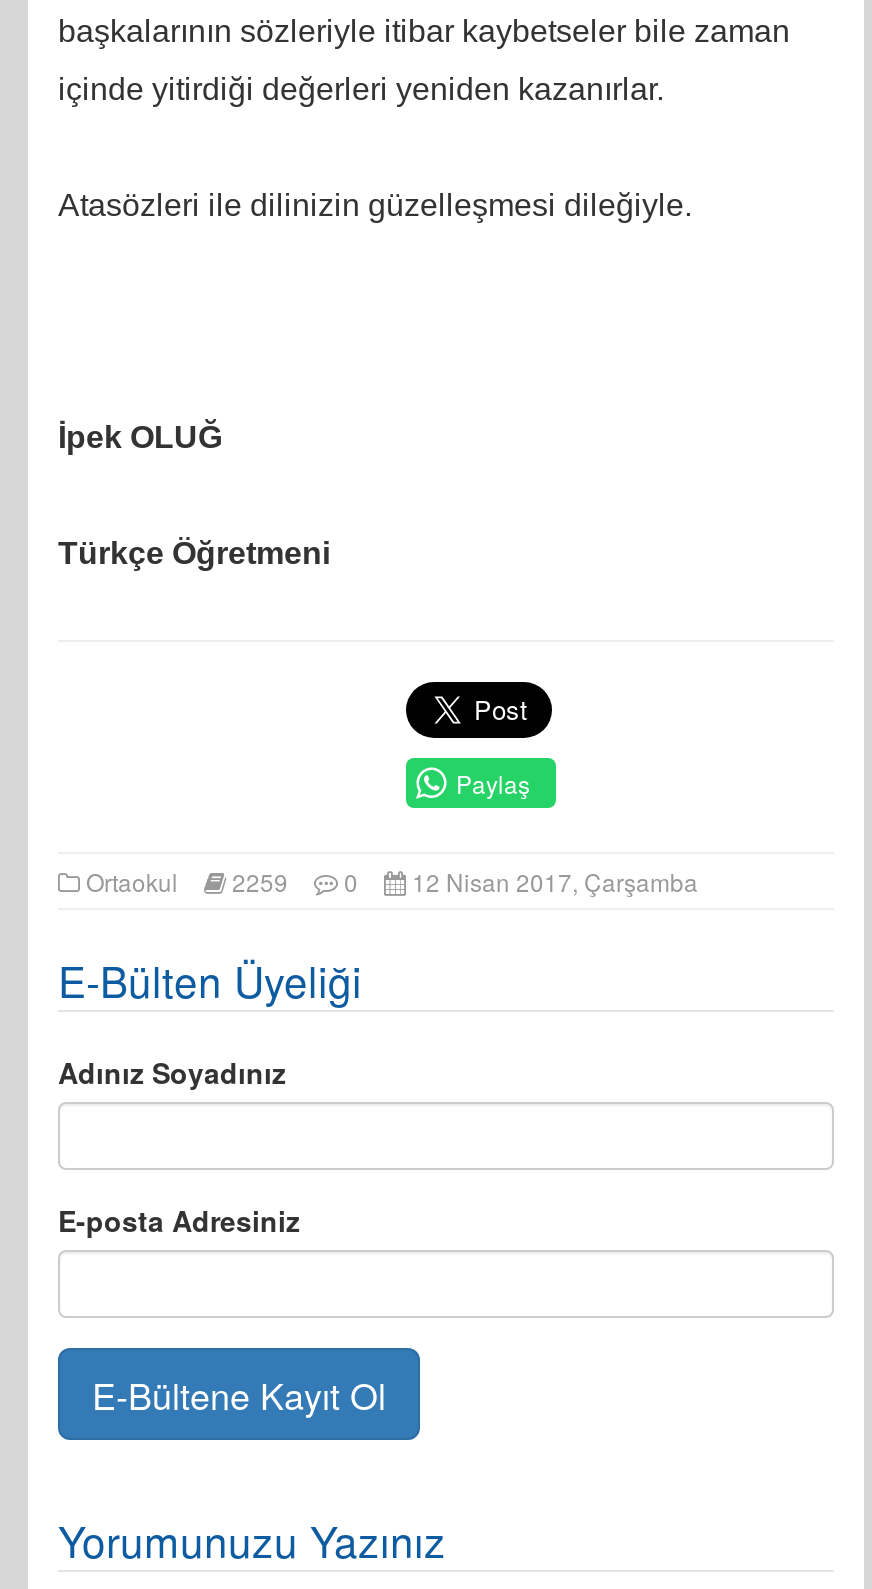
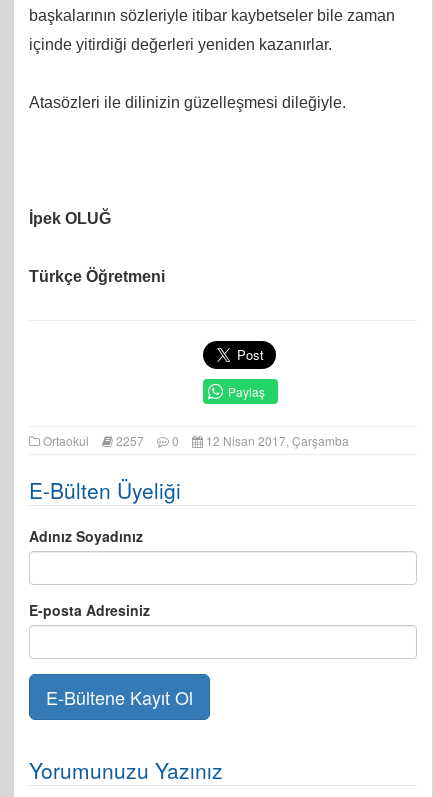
- Ortaokul 2259 0 12 Nisan 2017, Çarşamba
+ Ortaokul 2257 0 12 Nisan 2017, Çarşamba
